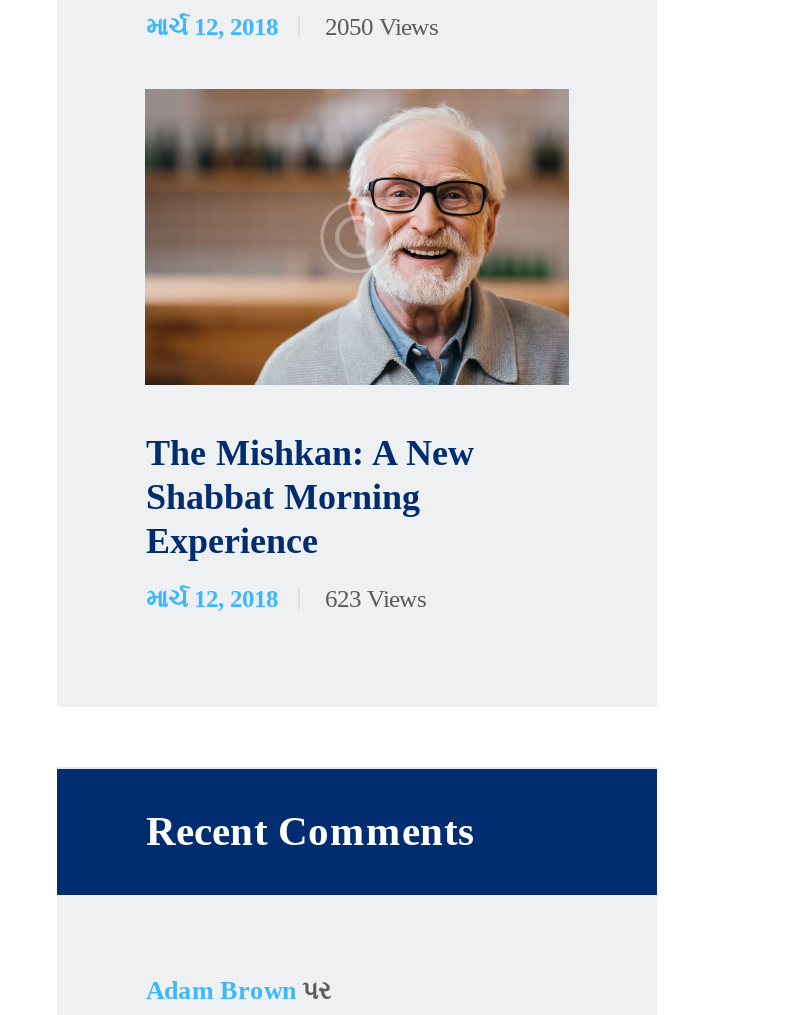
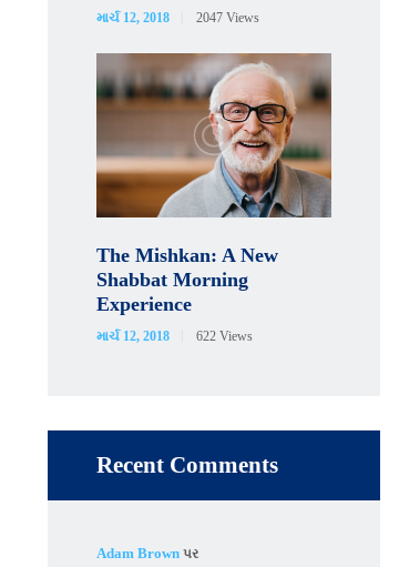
- 2050 Views
+ 2047 Views

- 623 Views
+ 622 Views
